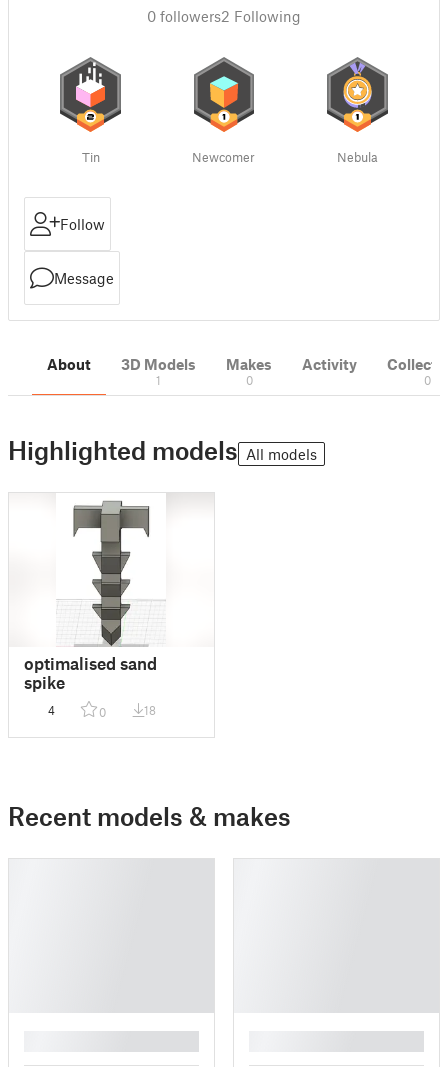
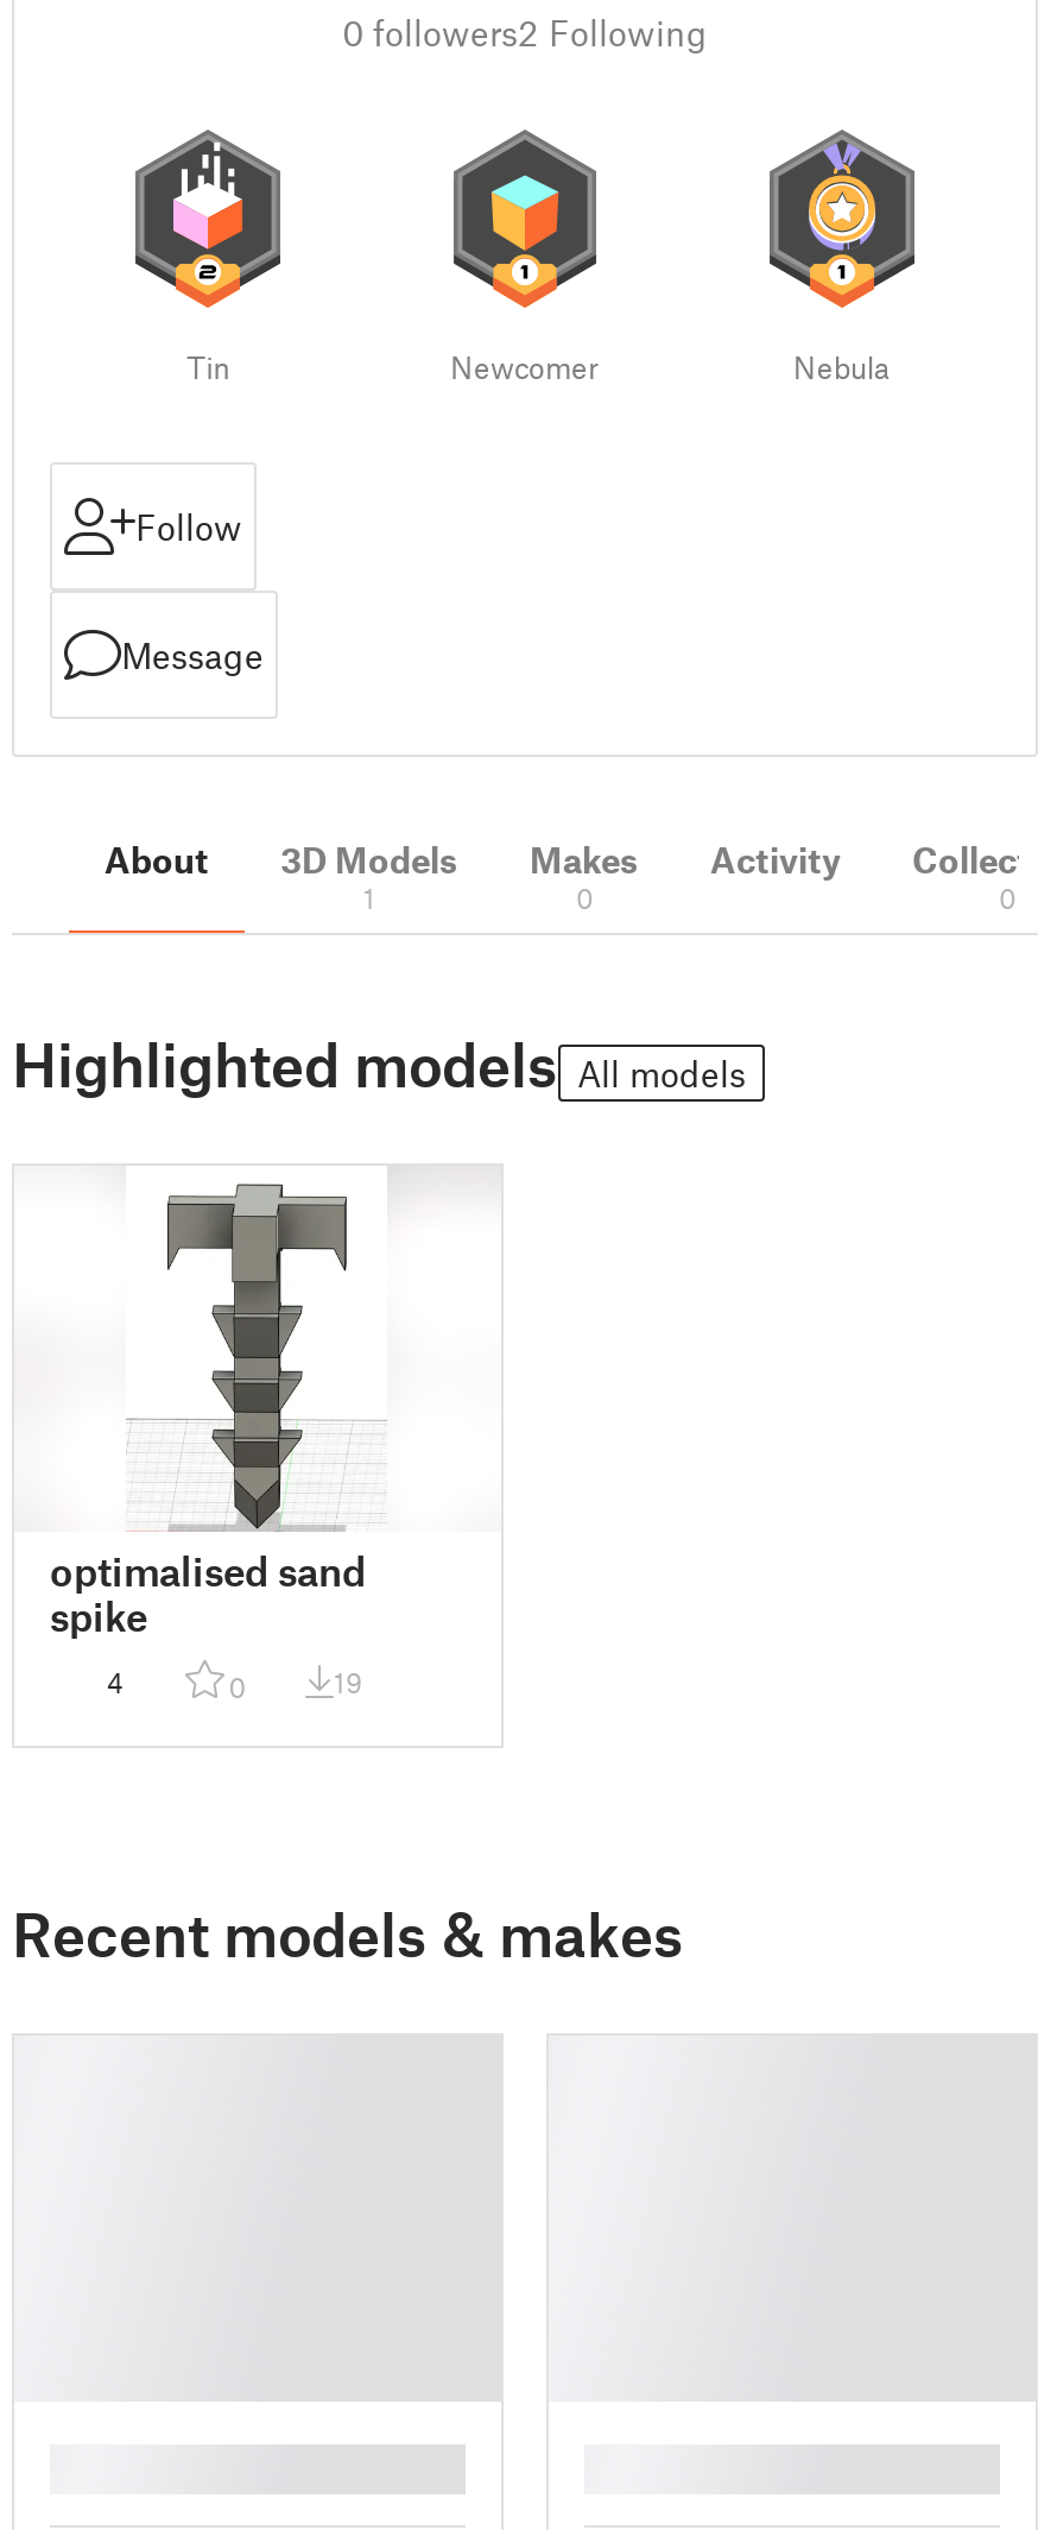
- 18
+ 19
